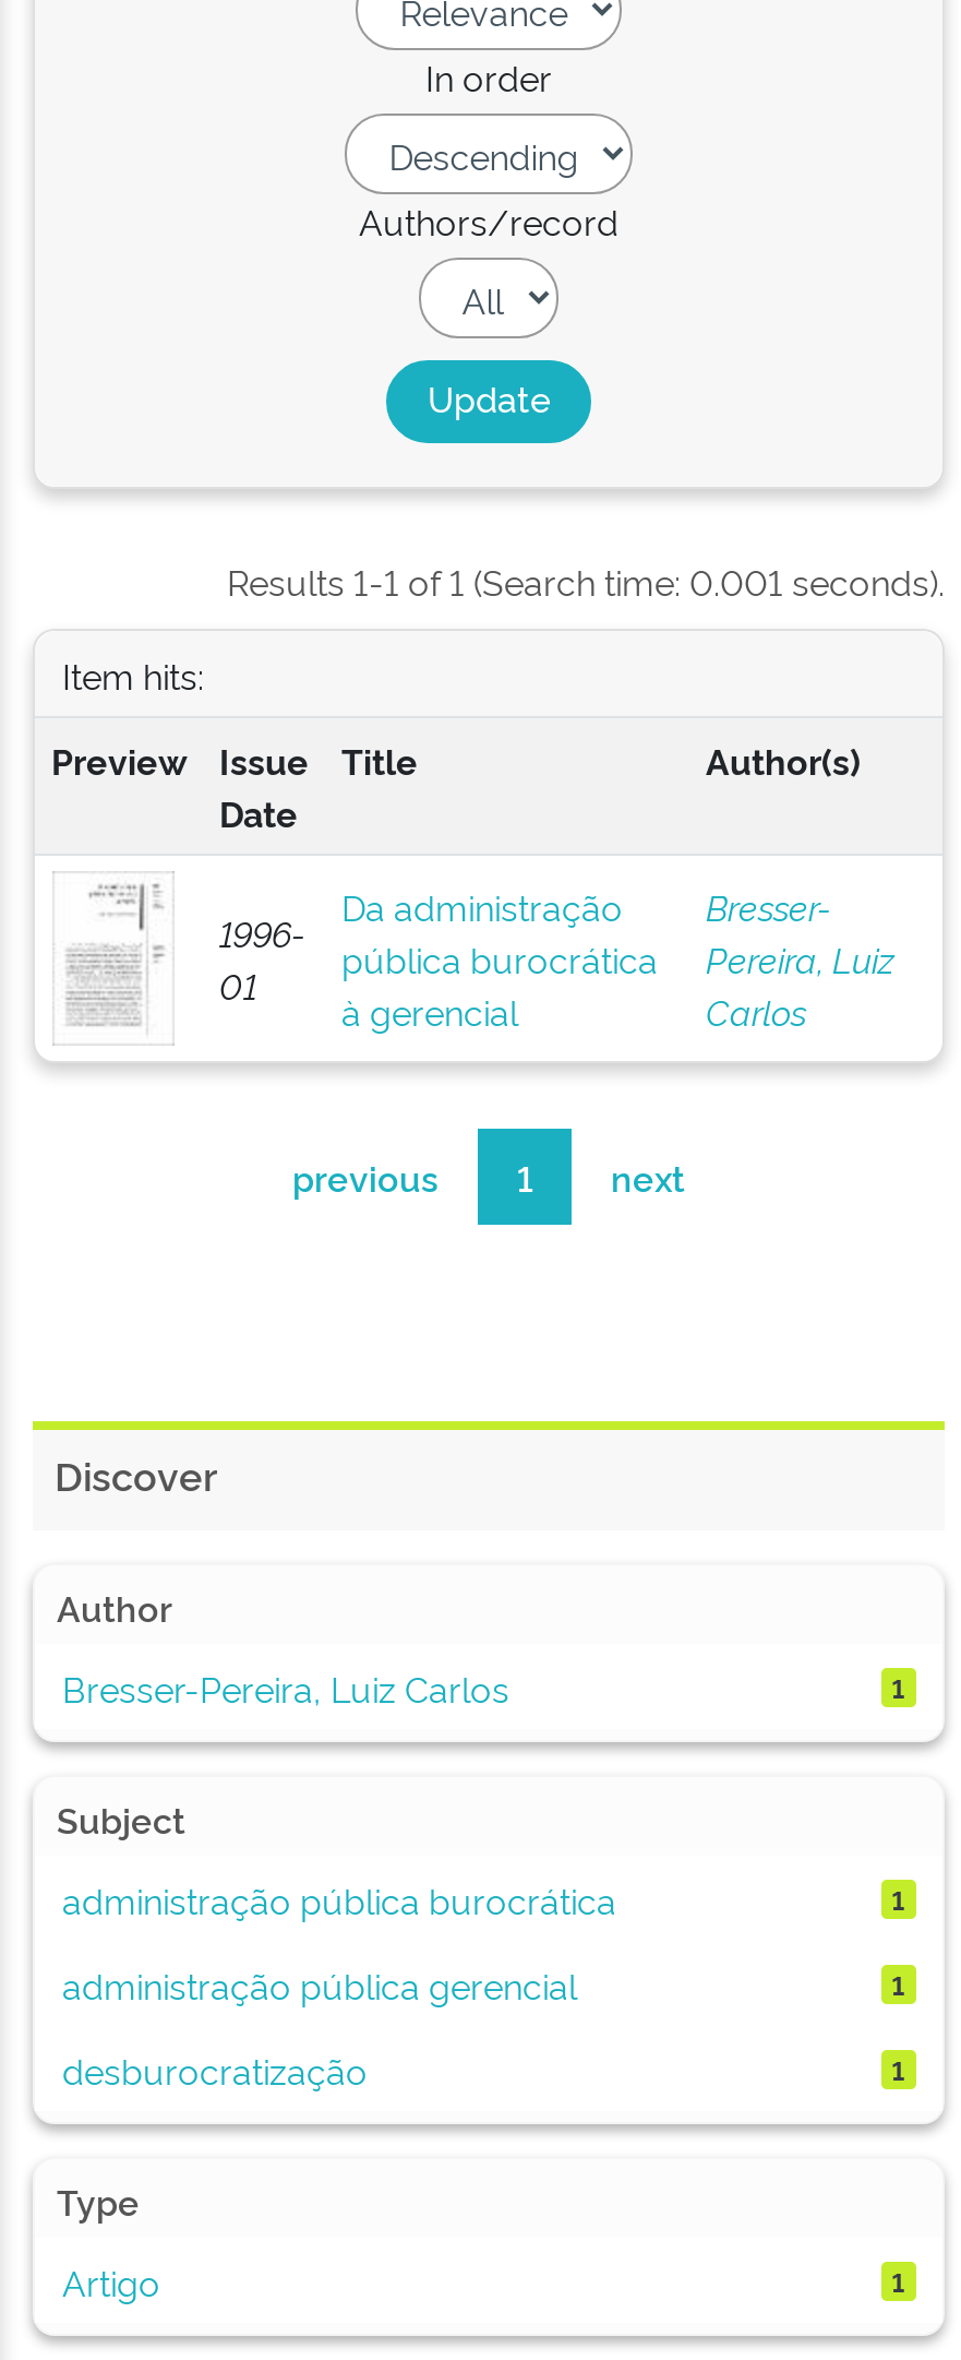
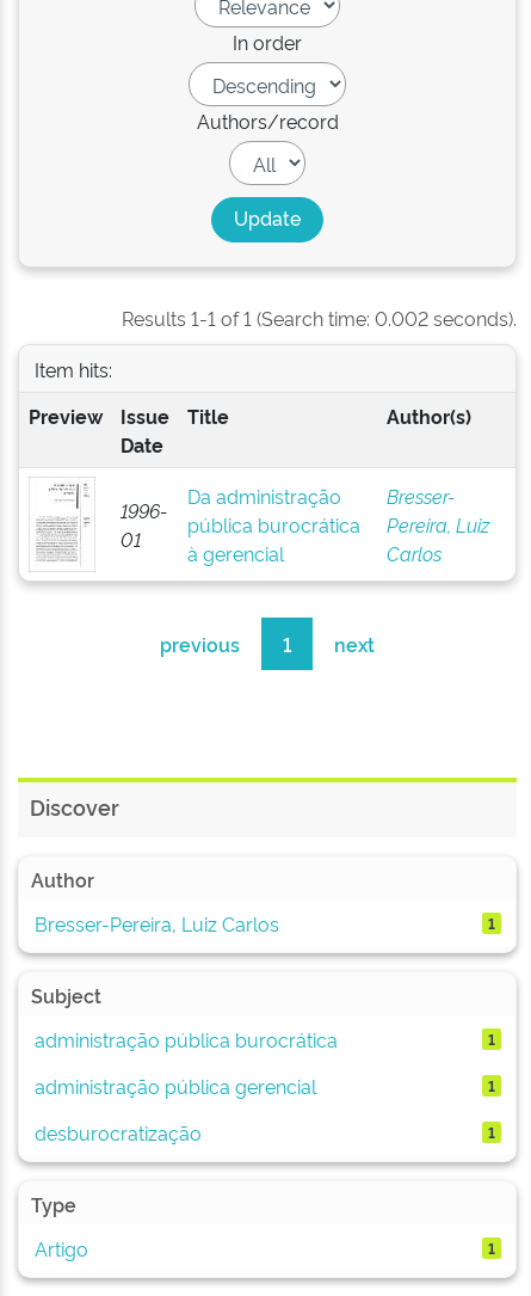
- Results 1-1 of 1 (Search time: 0.001 seconds).
+ Results 1-1 of 1 (Search time: 0.002 seconds).
